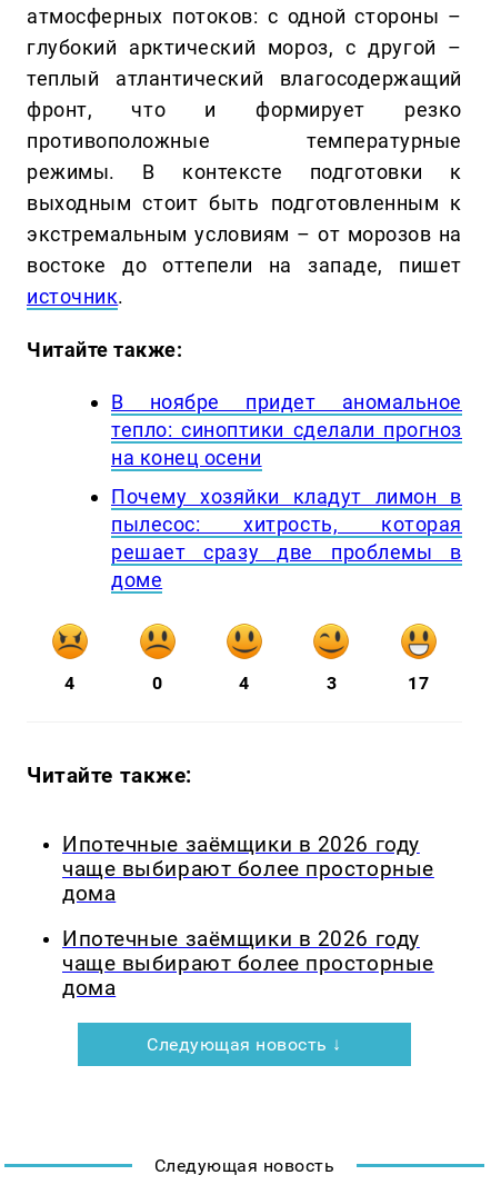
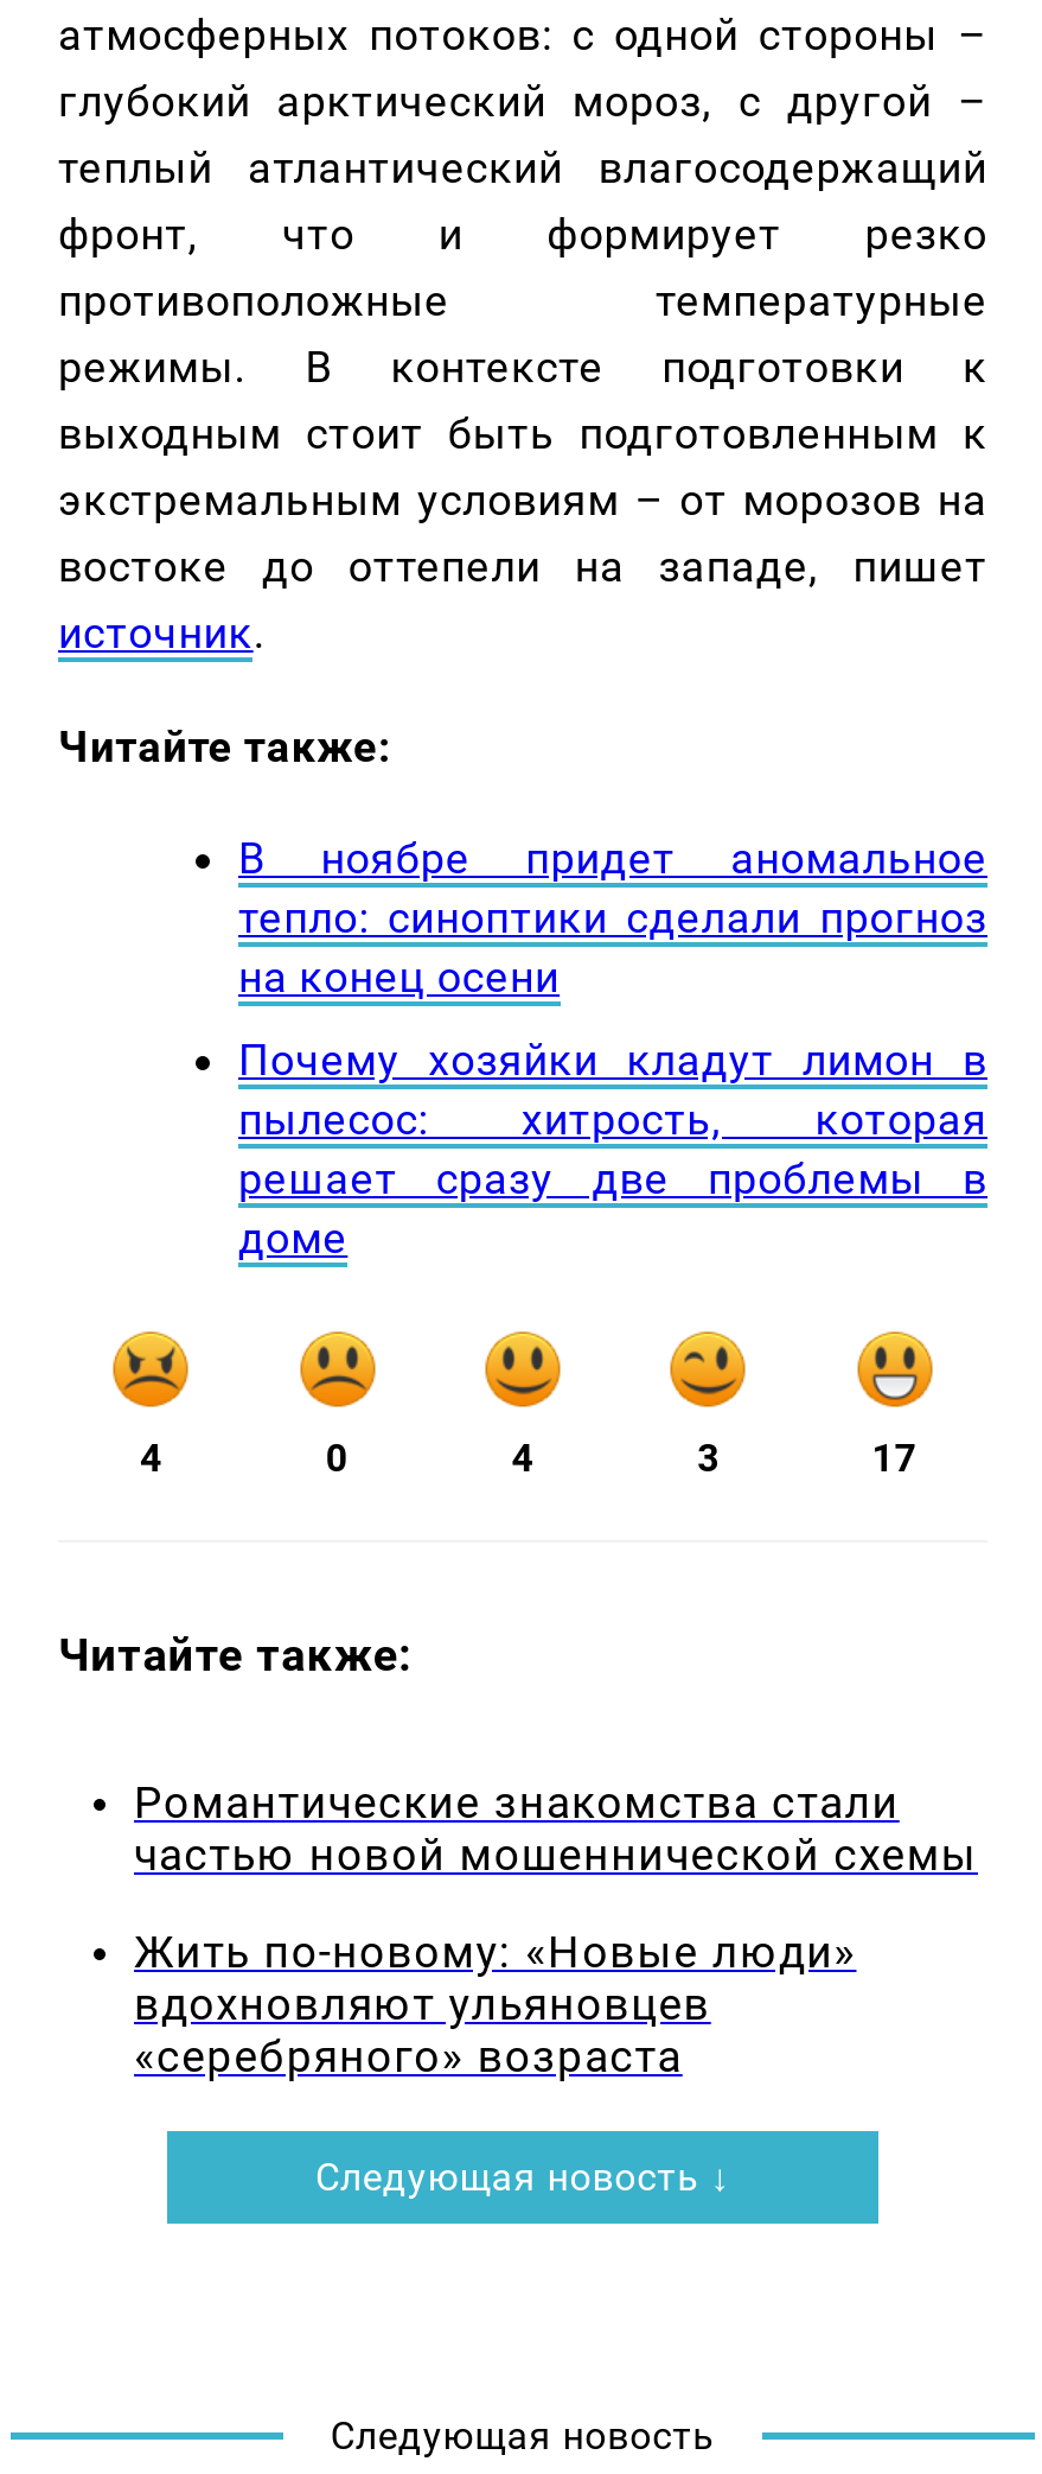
- Ипотечные заёмщики в 2026 году
- чаще выбирают более просторные
- дома
+ Романтические знакомства стали
+ частью новой мошеннической схемы

- Ипотечные заёмщики в 2026 году
- чаще выбирают более просторные
- дома
+ Жить по-новому: «Новые люди»
+ вдохновляют ульяновцев
+ «серебряного» возраста
